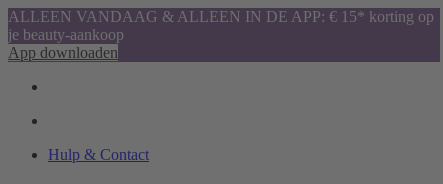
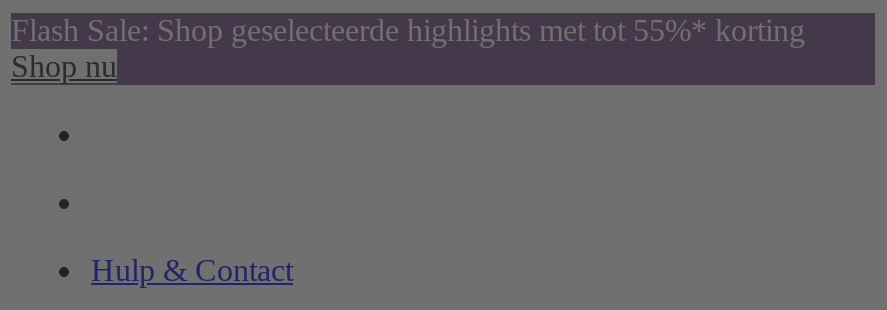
- ALLEEN VANDAAG & ALLEEN IN DE APP: € 15* korting op
- je beauty-aankoop
- App downloaden
+ Flash Sale: Shop geselecteerde highlights met tot 55%* korting
+ Shop nu
